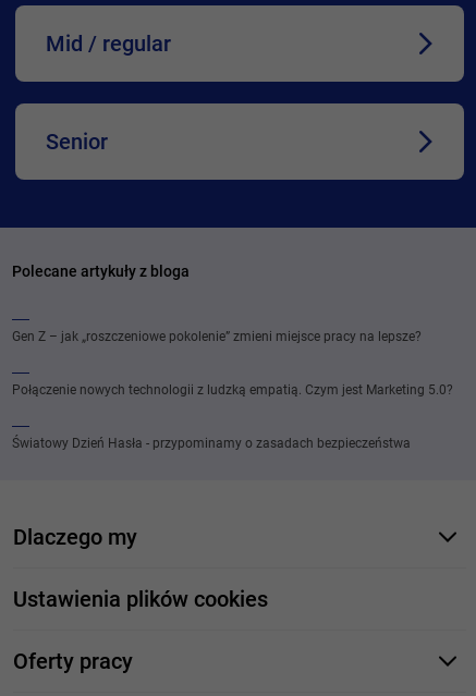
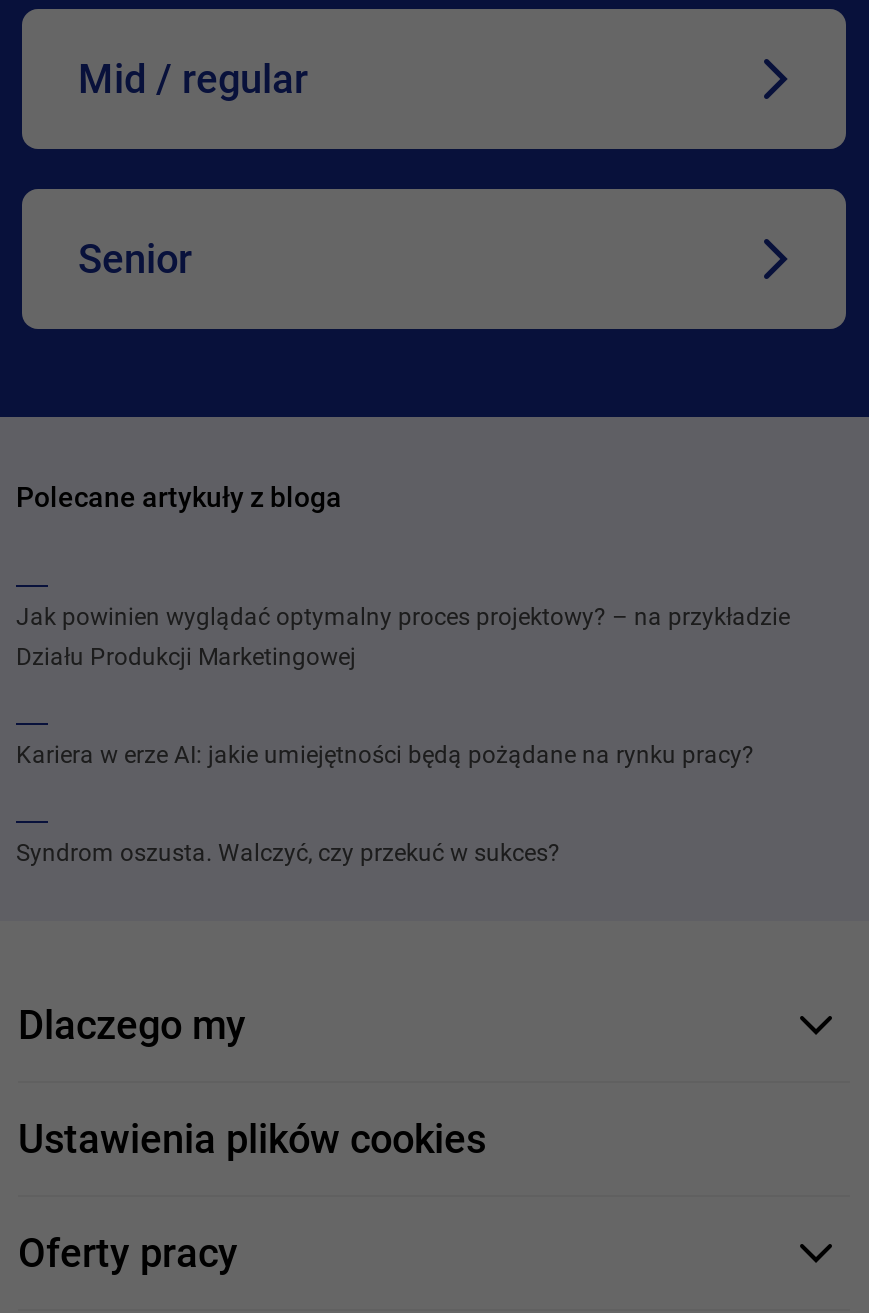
- Gen Z – jak „roszczeniowe pokolenie” zmieni miejsce pracy na lepsze?
+ Jak powinien wyglądać optymalny proces projektowy? – na przykładzie
+ Działu Produkcji Marketingowej

- Połączenie nowych technologii z ludzką empatią. Czym jest Marketing 5.0?
+ Kariera w erze AI: jakie umiejętności będą pożądane na rynku pracy?

- Światowy Dzień Hasła - przypominamy o zasadach bezpieczeństwa
+ Syndrom oszusta. Walczyć, czy przekuć w sukces?
